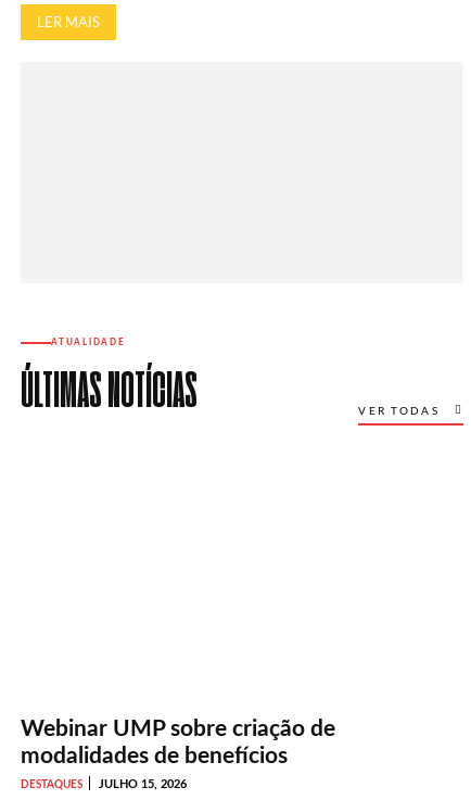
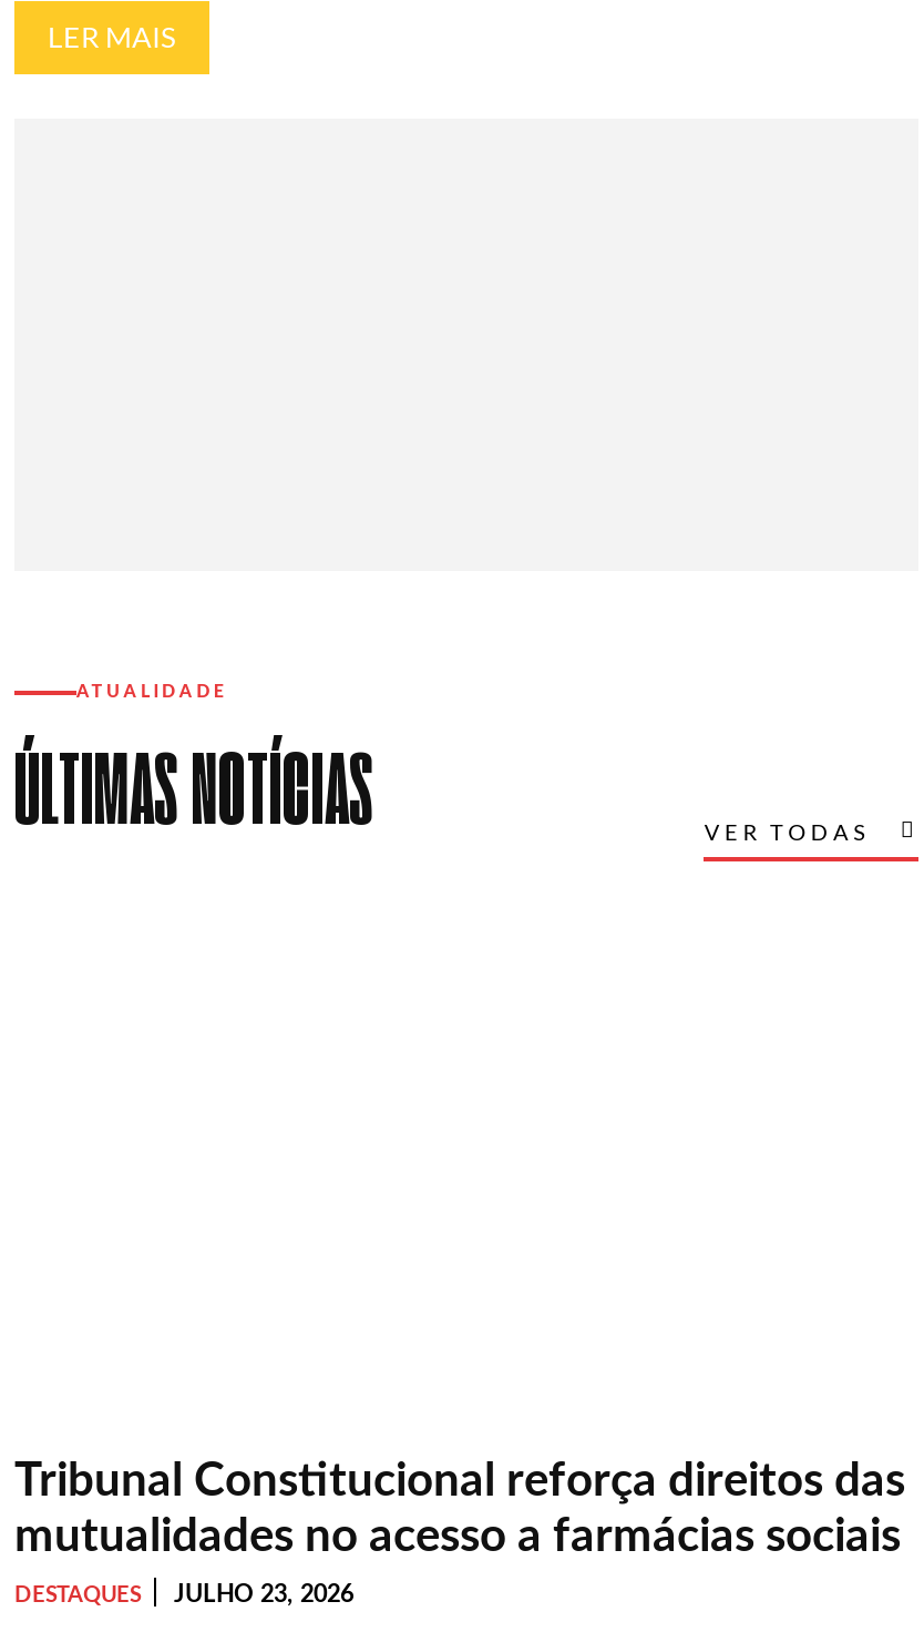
- Webinar UMP sobre criação de
- modalidades de benefícios
+ Tribunal Constitucional reforça direitos das
+ mutualidades no acesso a farmácias sociais

- DESTAQUES JULHO 15, 2026
+ DESTAQUES JULHO 23, 2026
